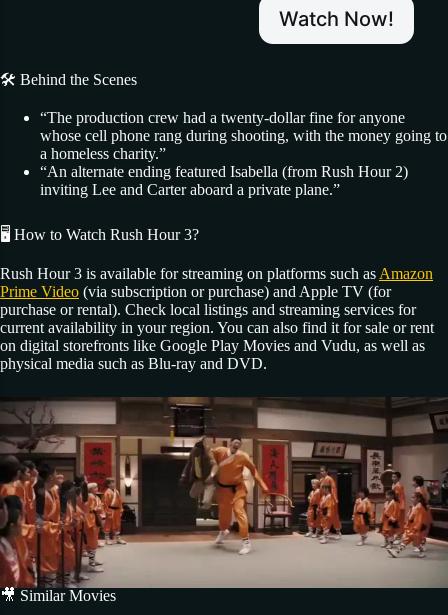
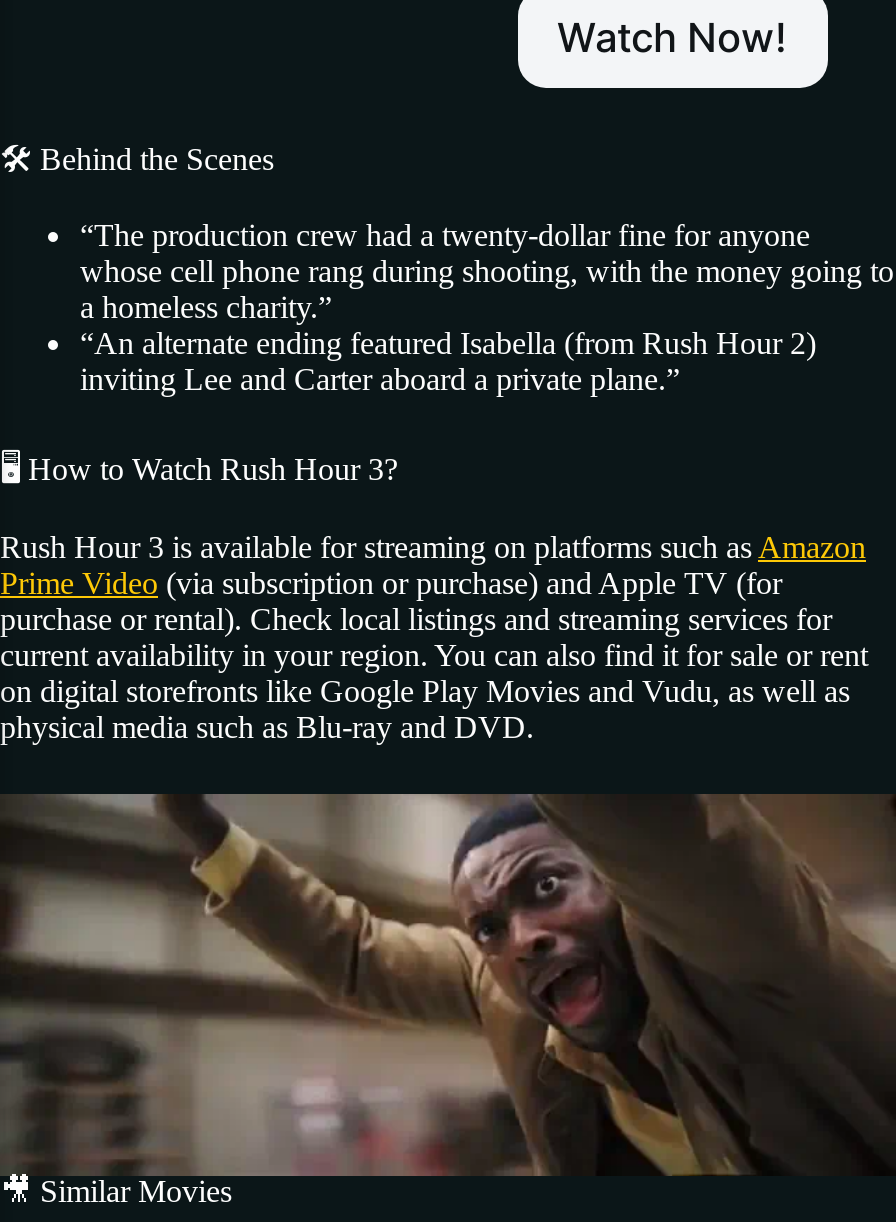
- [image]
+ [image]
